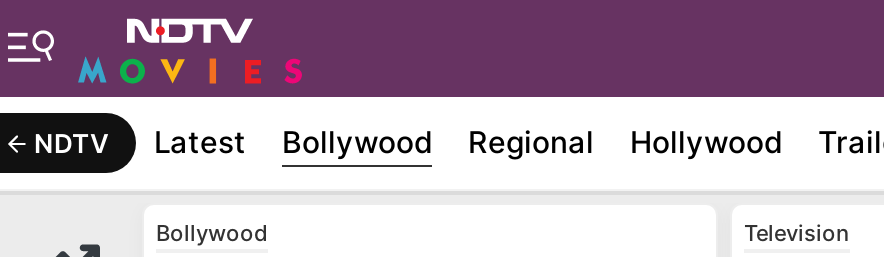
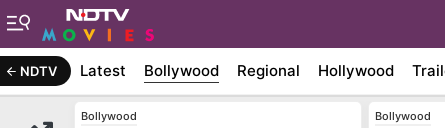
- Television
+ Bollywood
